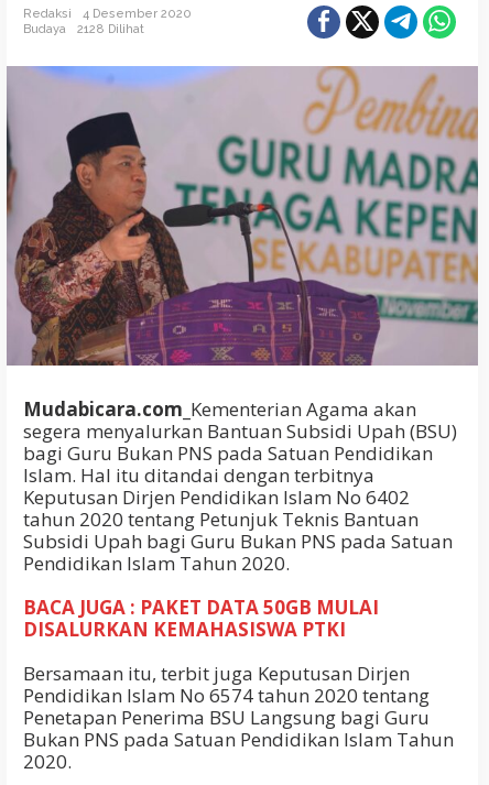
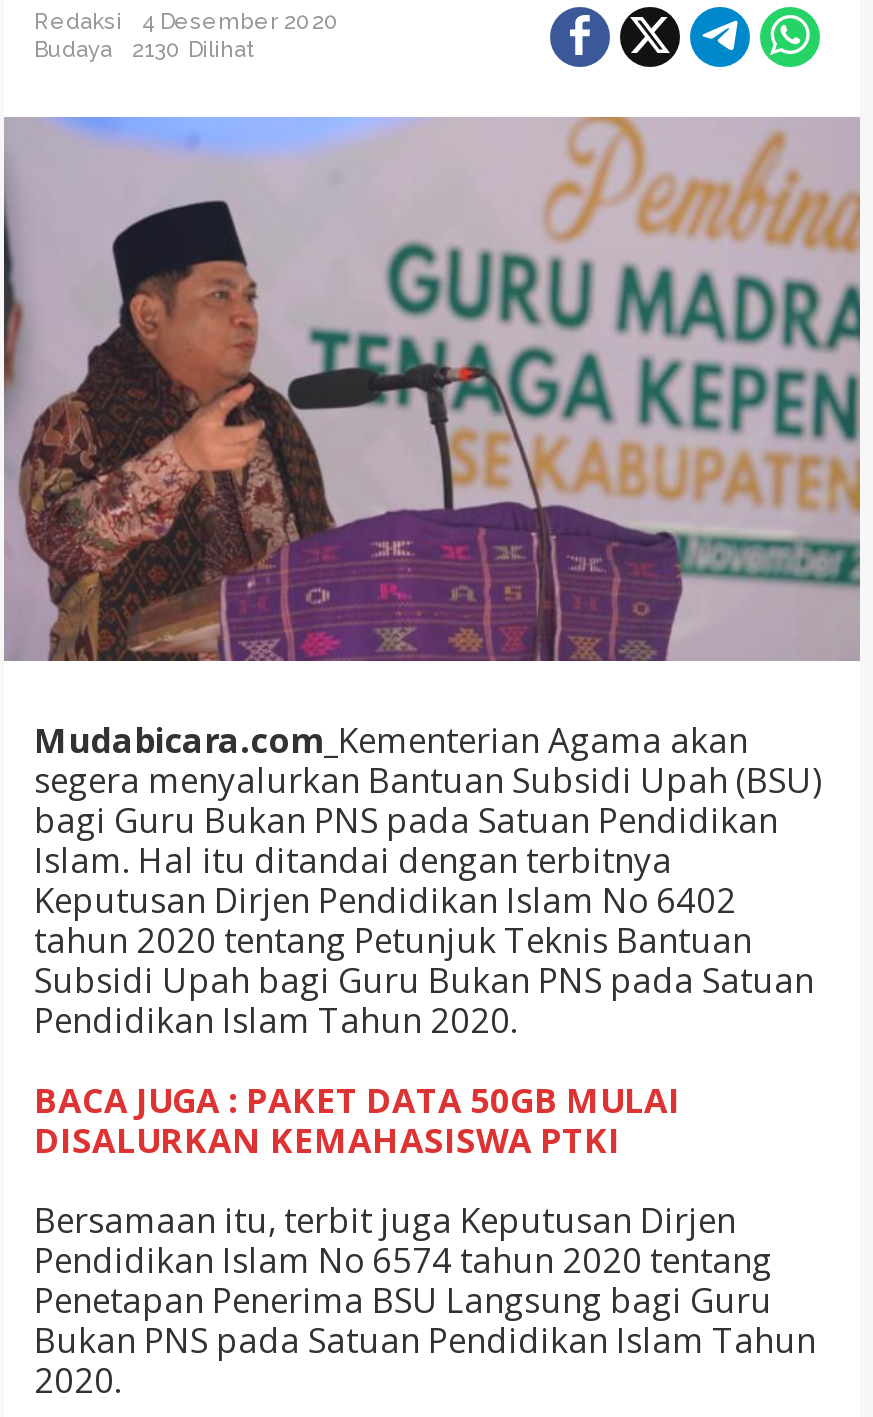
- Budaya 2128 Dilihat
+ Budaya 2130 Dilihat
